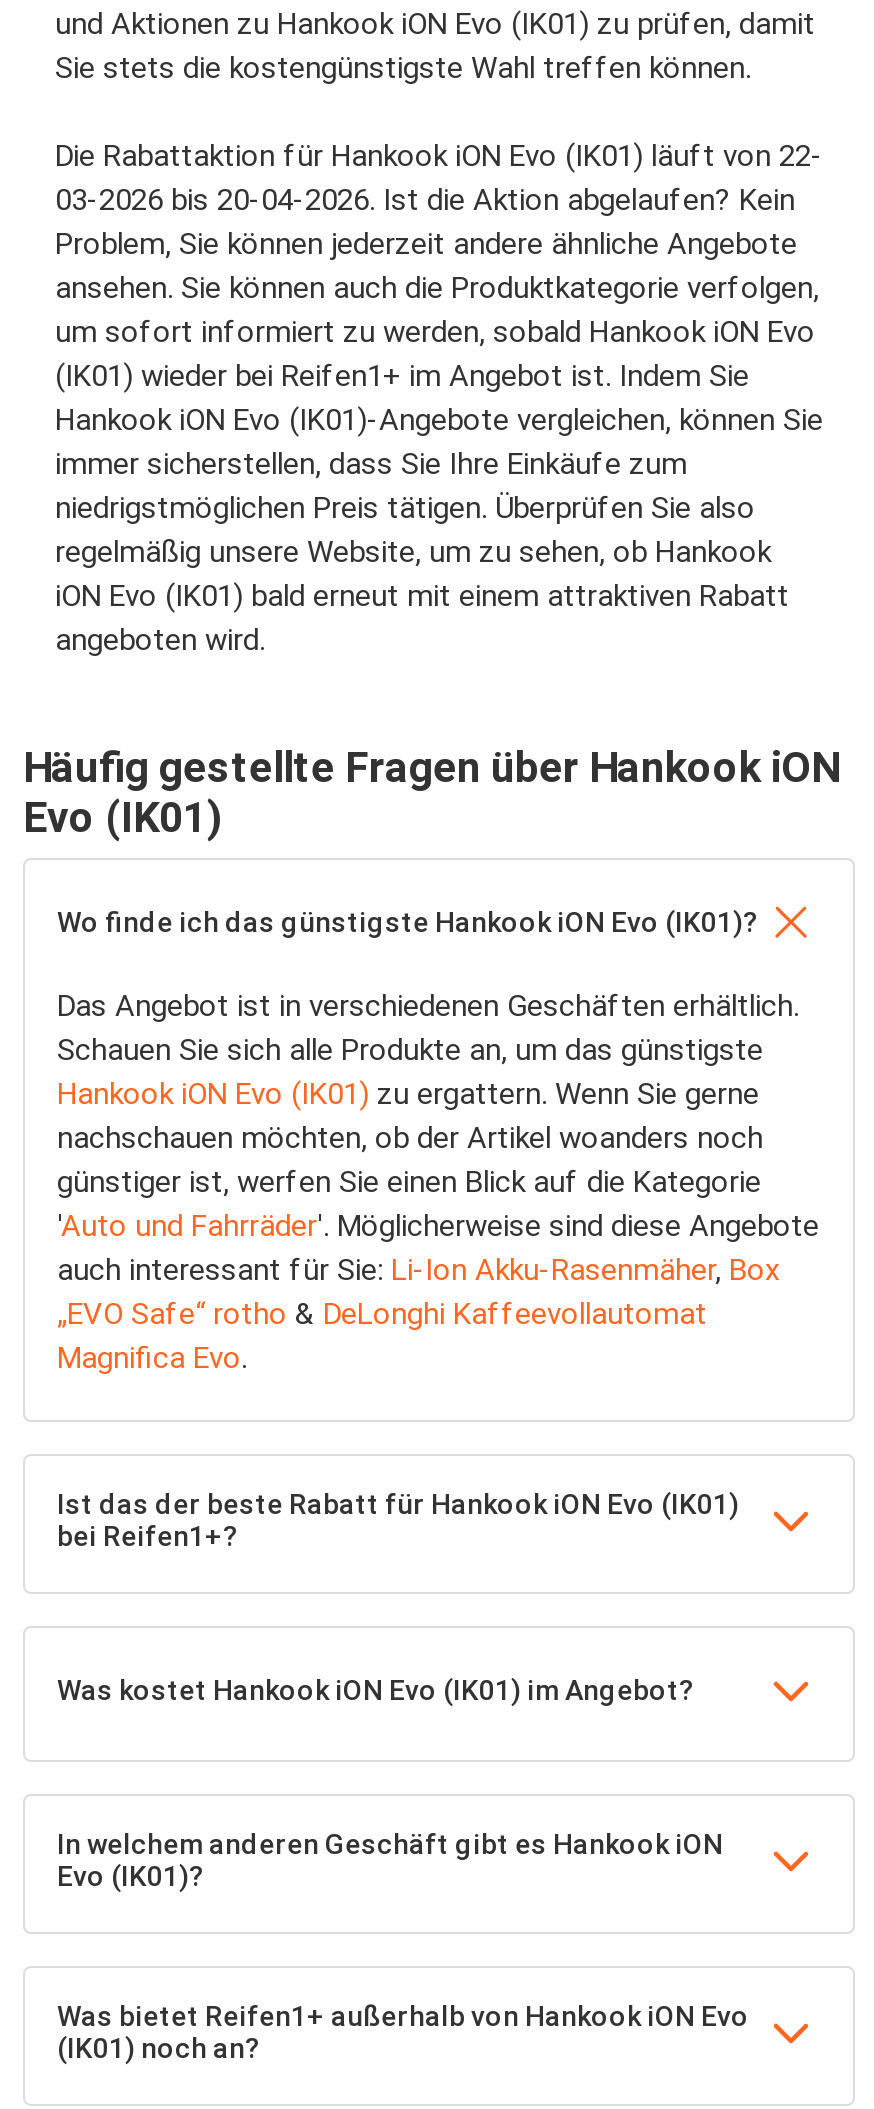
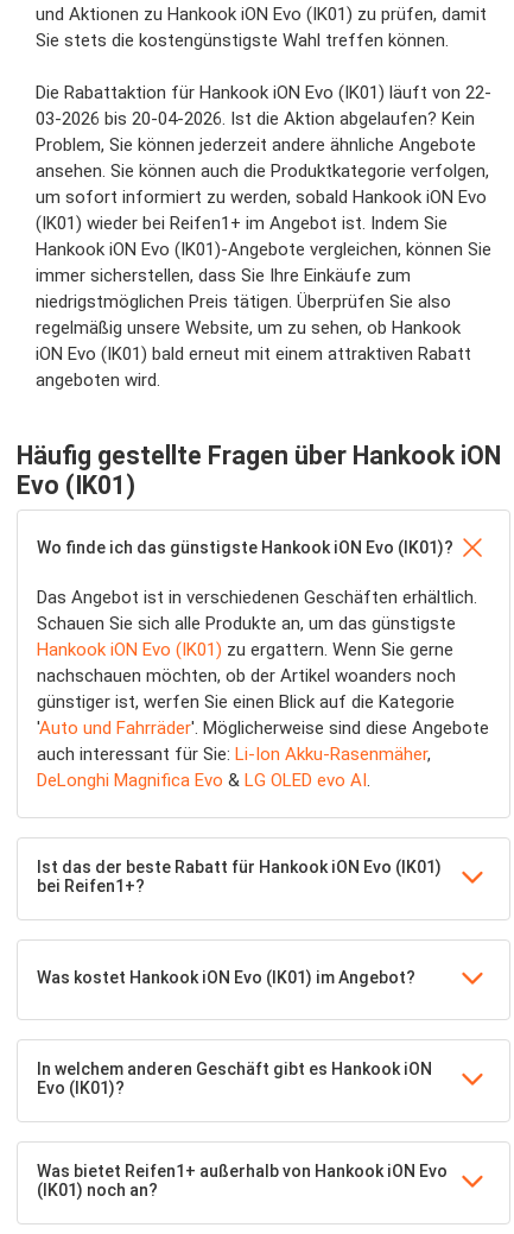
- auch interessant für Sie: Li-Ion Akku-Rasenmäher, Box
- „EVO Safe“ rotho & DeLonghi Kaffeevollautomat
- Magnifica Evo.
+ auch interessant für Sie: Li-Ion Akku-Rasenmäher,
+ DeLonghi Magnifica Evo & LG OLED evo AI.
